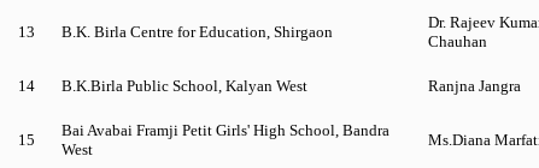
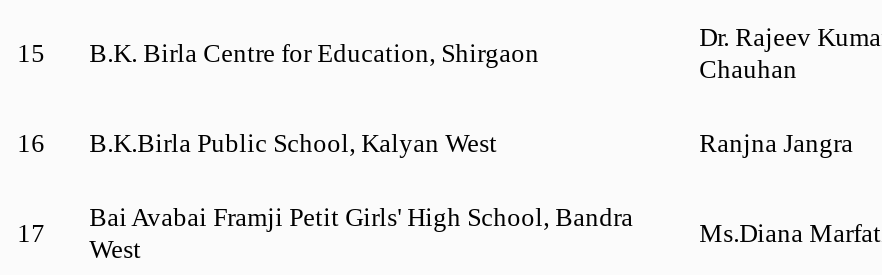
- 13 B.K. Birla Centre for Education, Shirgaon
+ 15 B.K. Birla Centre for Education, Shirgaon

- 14 B.K.Birla Public School, Kalyan West
+ 16 B.K.Birla Public School, Kalyan West

- 15
+ 17
